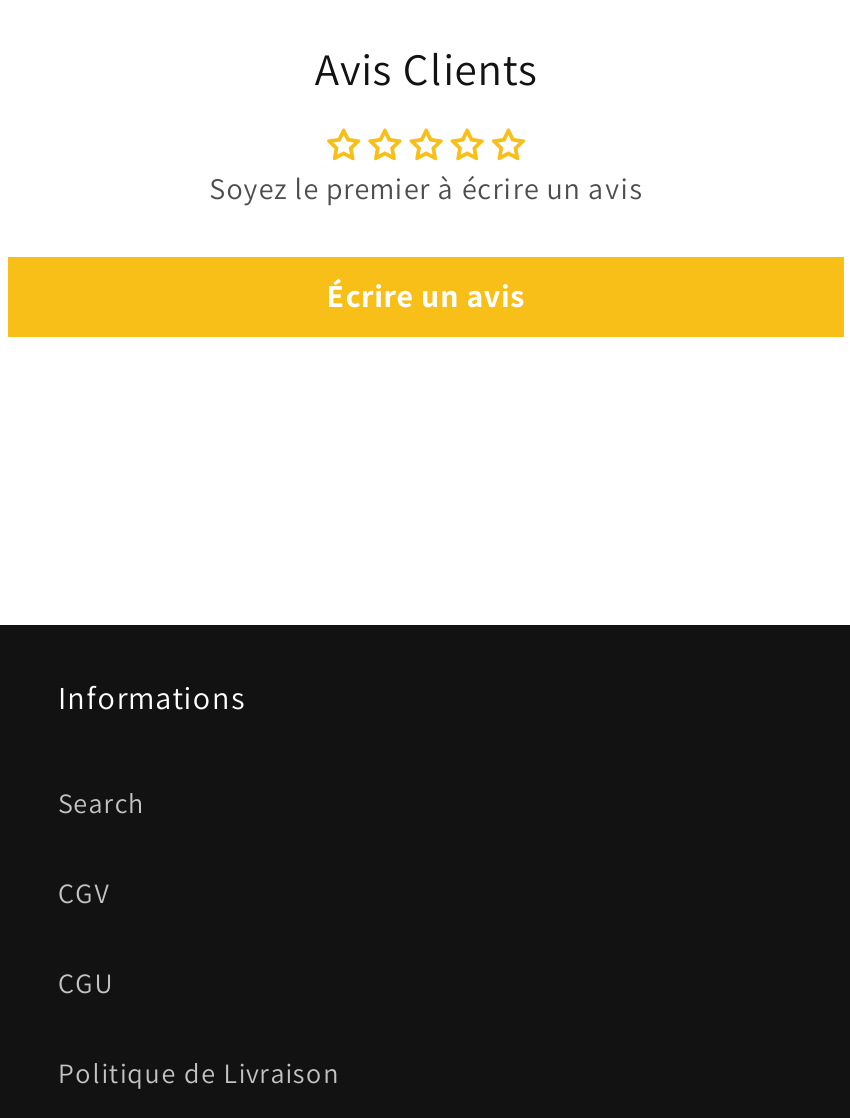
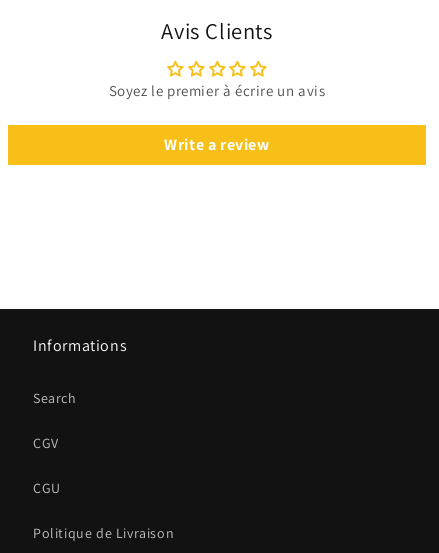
- Écrire un avis
+ Write a review
